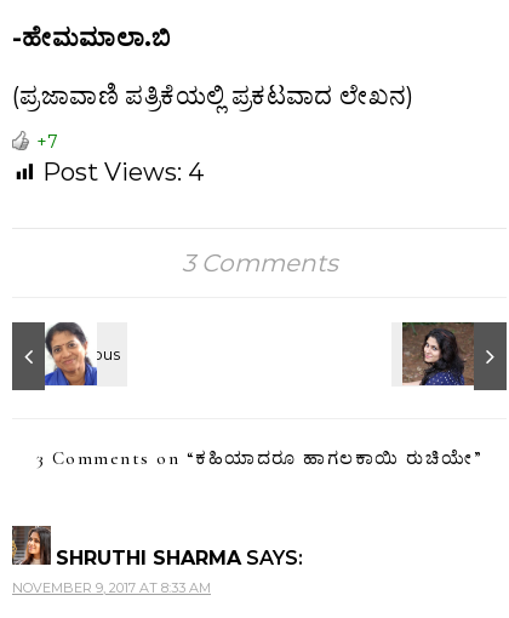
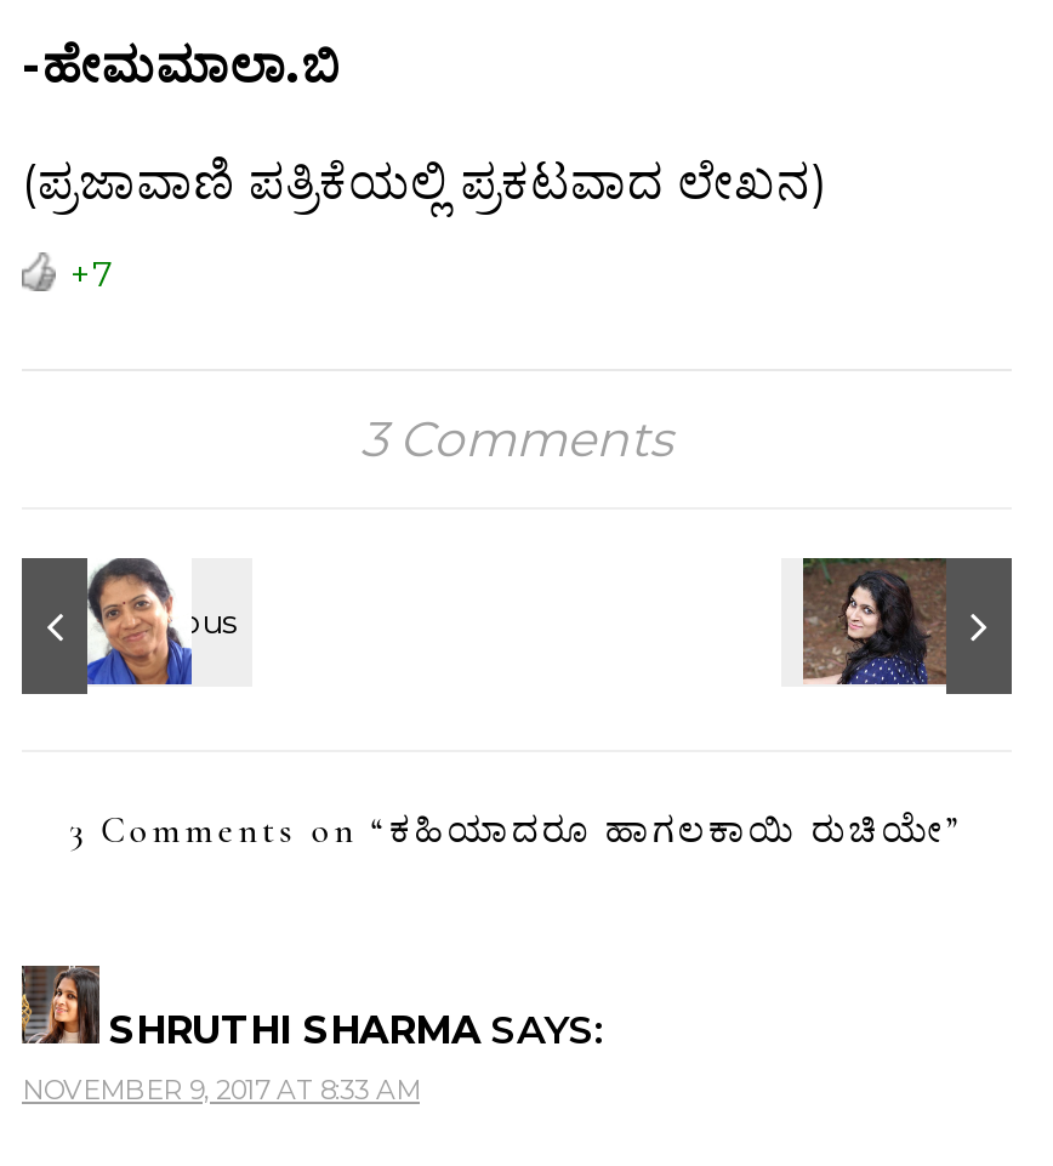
- Post Views: 4
